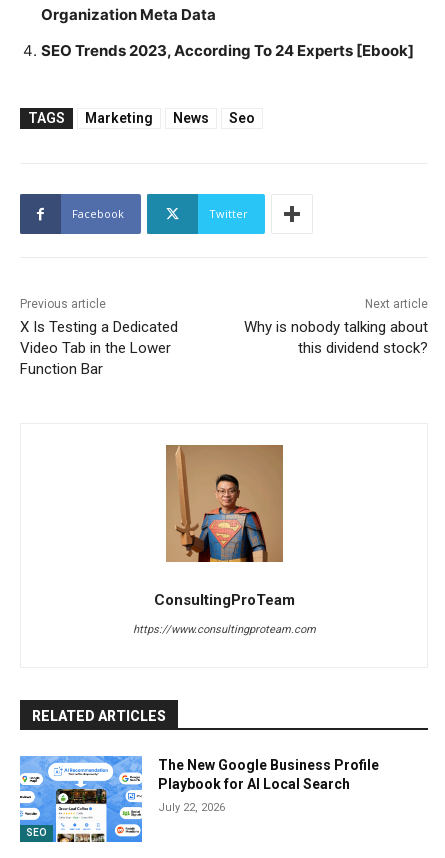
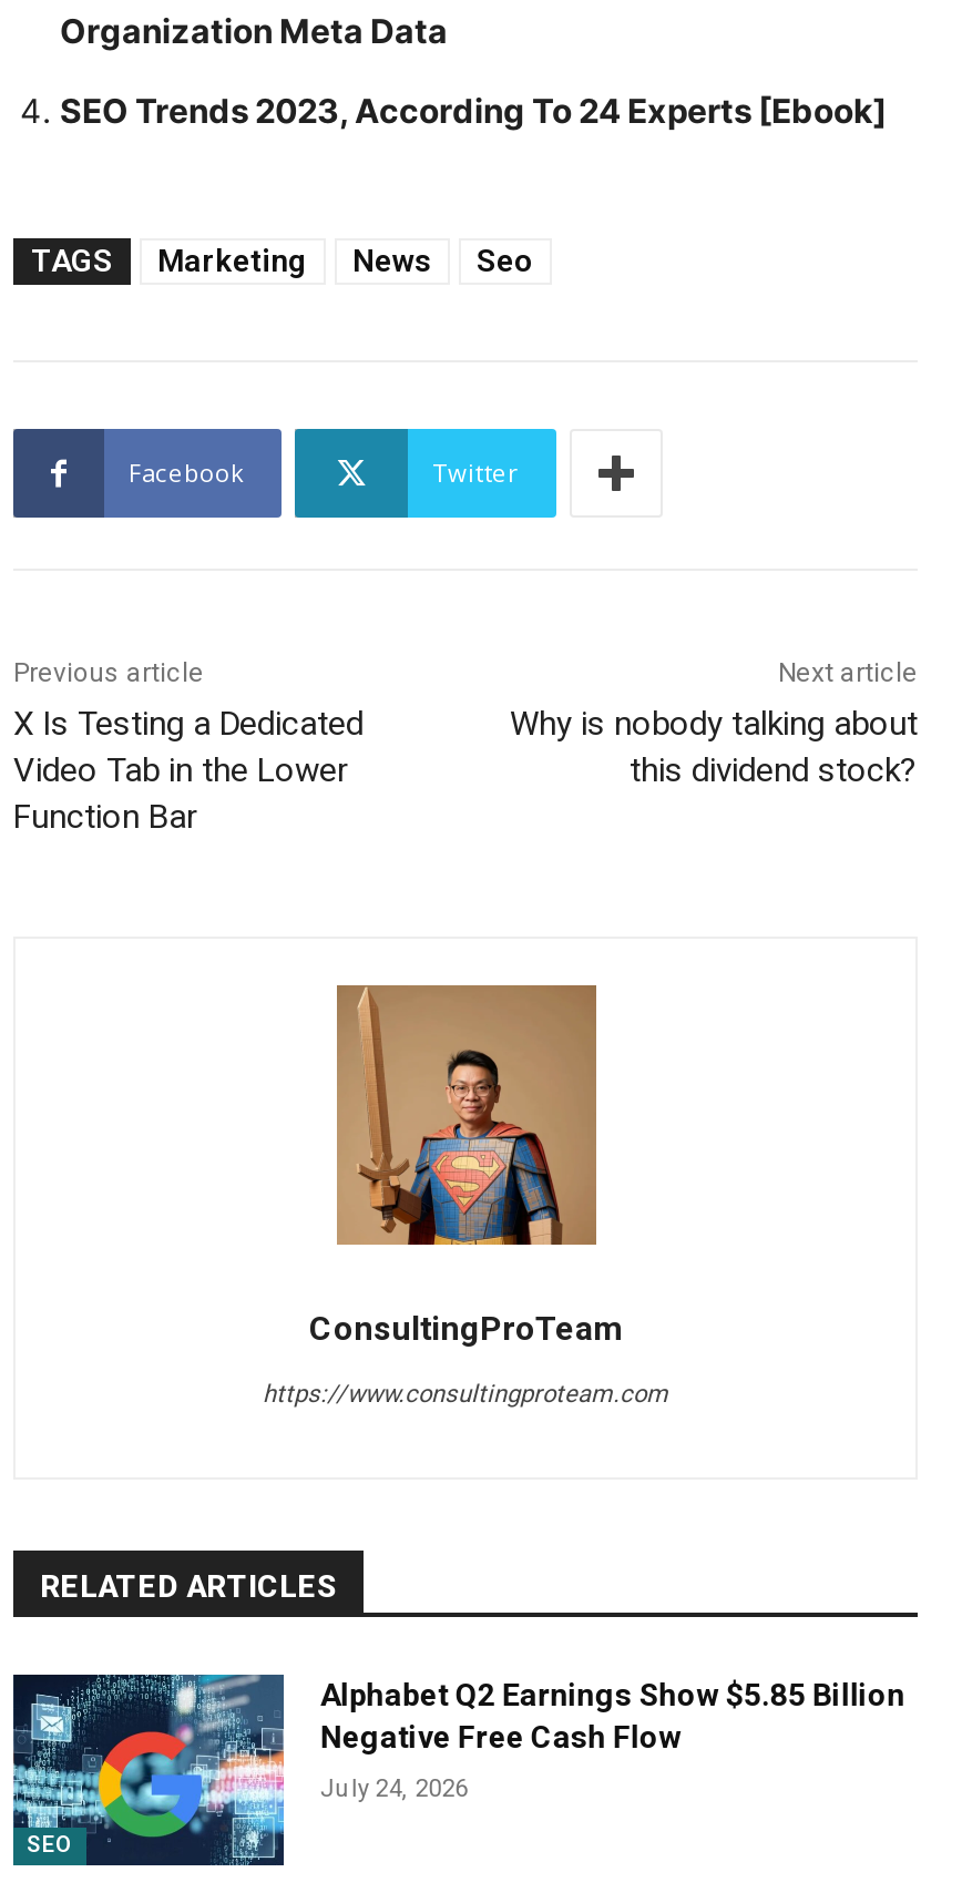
- [image]
- The New Google Business Profile
- Playbook for AI Local Search
+ [image]
+ Alphabet Q2 Earnings Show $5.85 Billion
+ Negative Free Cash Flow

- July 22, 2026
+ July 24, 2026
